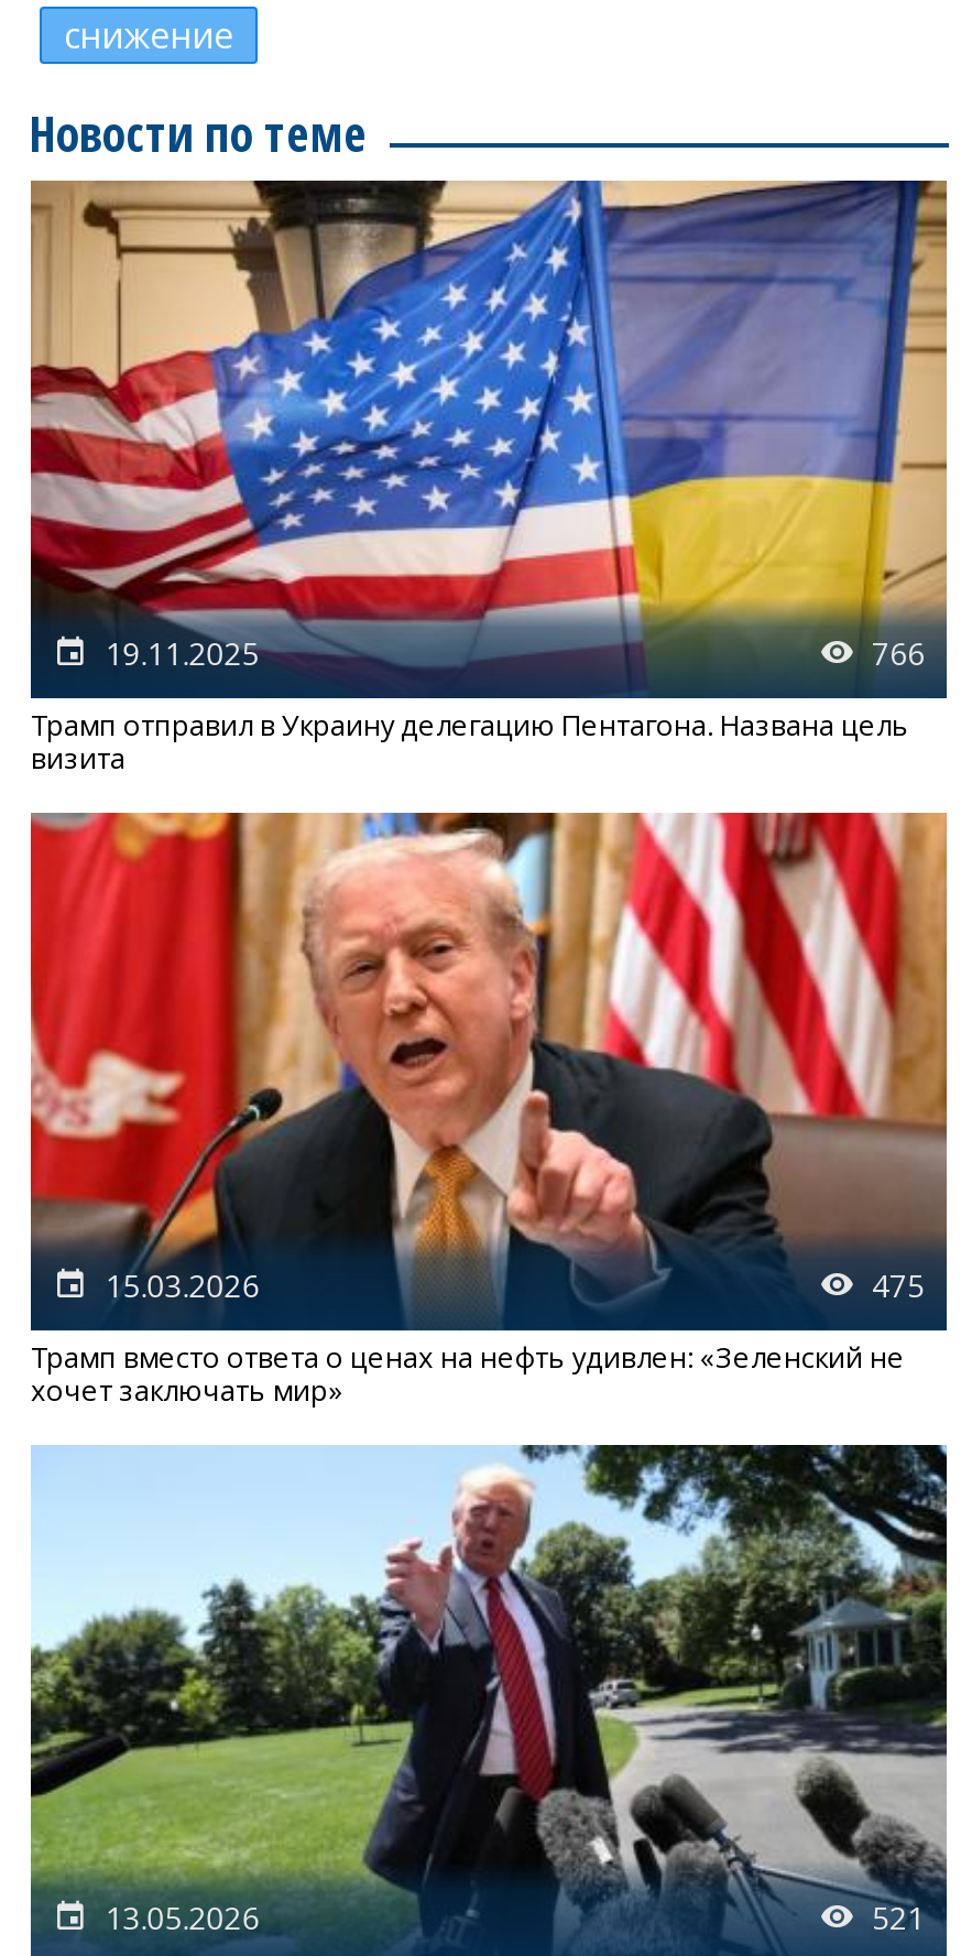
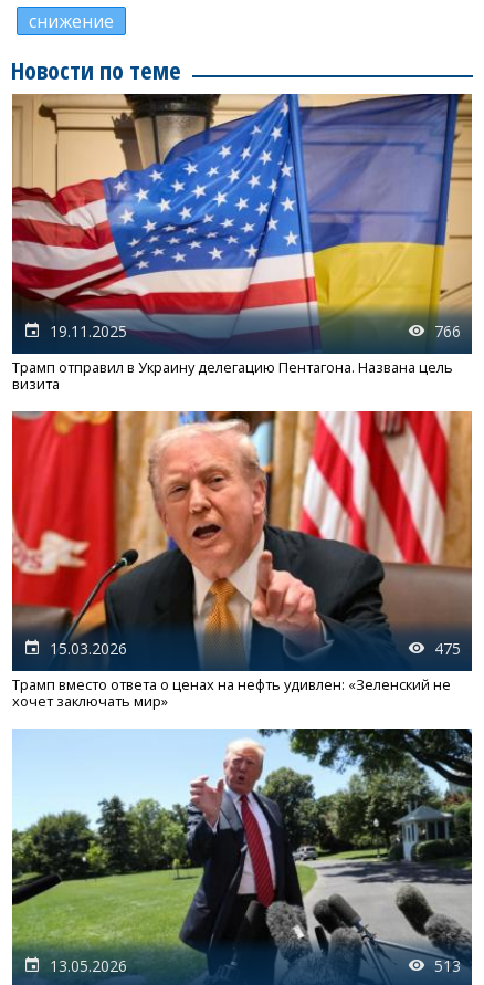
- 521
+ 513
